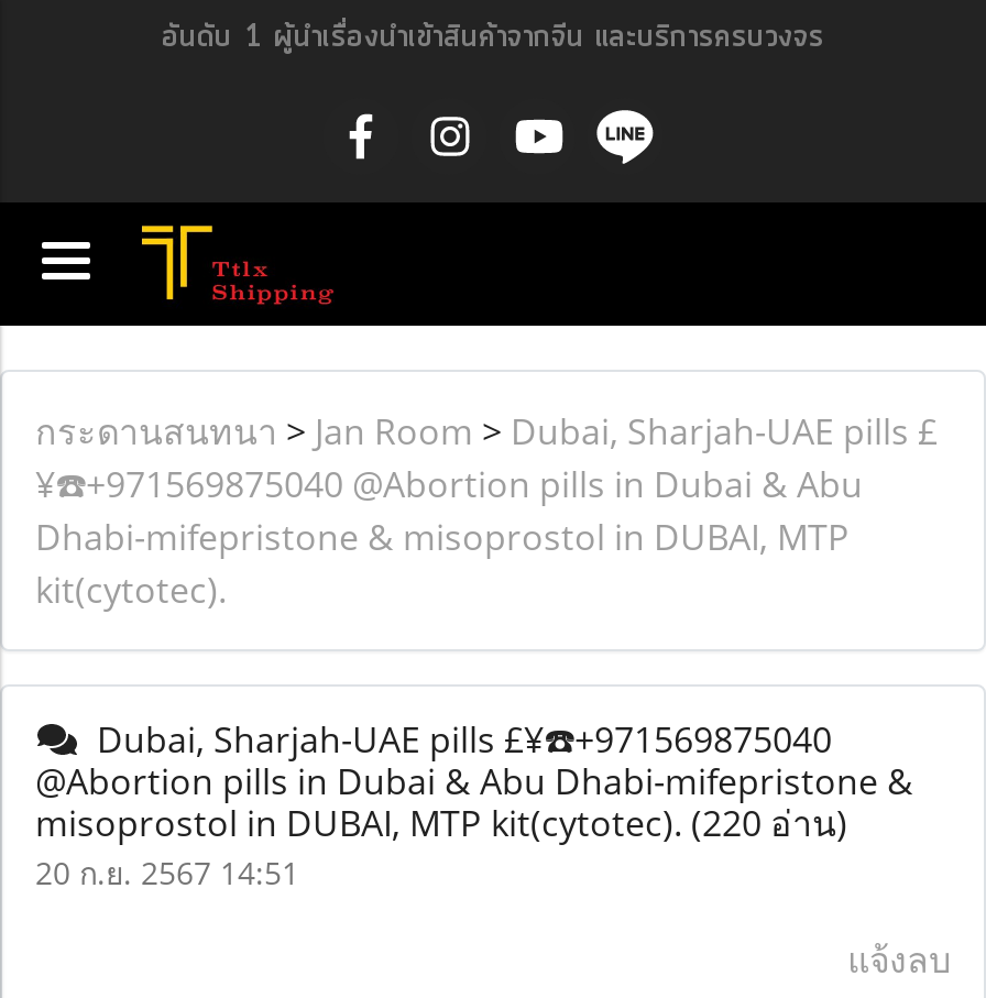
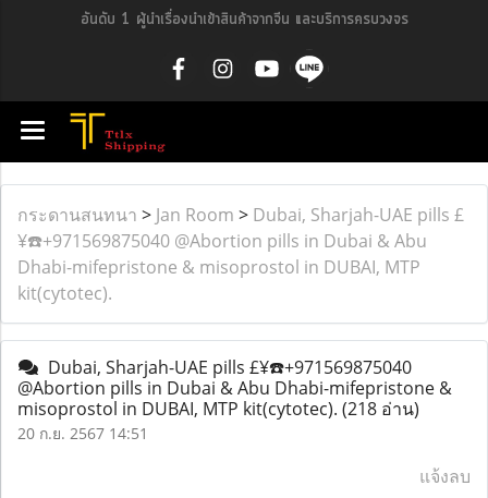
- misoprostol in DUBAI, MTP kit(cytotec). (220 อ่าน)
+ misoprostol in DUBAI, MTP kit(cytotec). (218 อ่าน)
